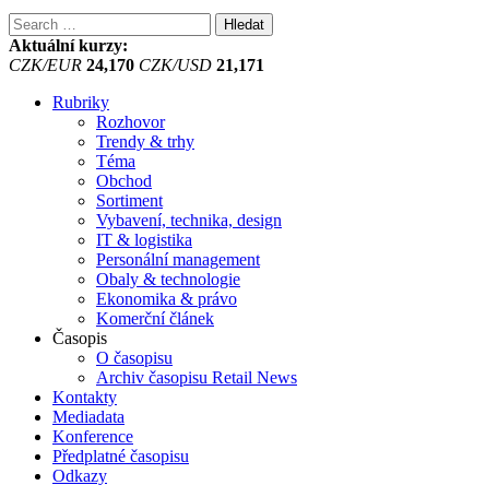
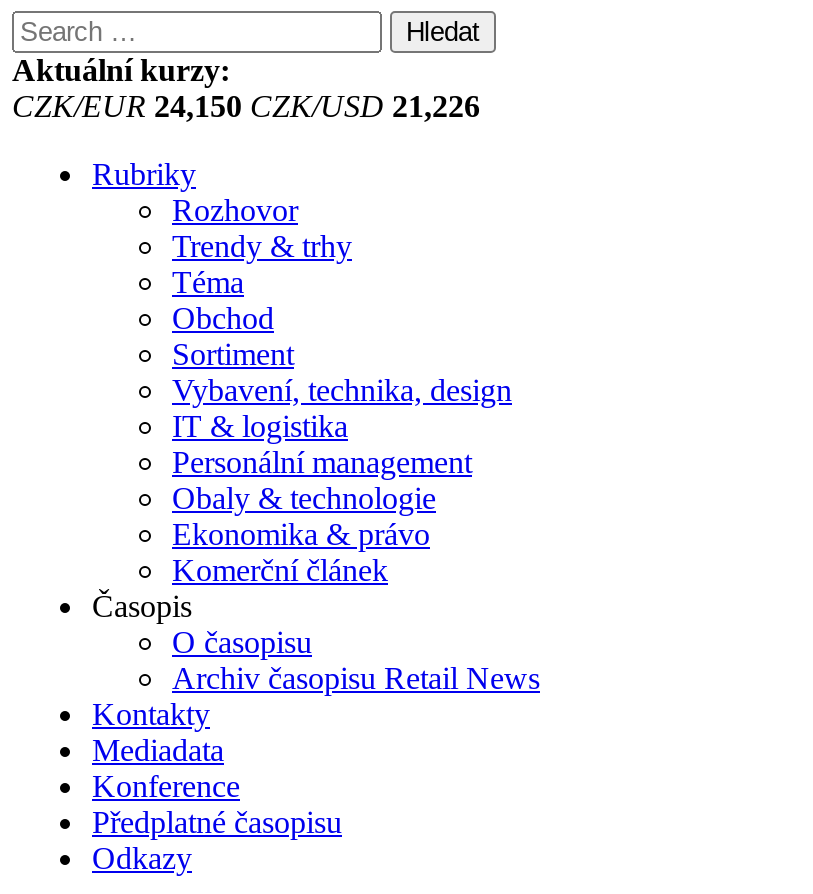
- CZK/EUR 24,170 CZK/USD 21,171
+ CZK/EUR 24,150 CZK/USD 21,226
